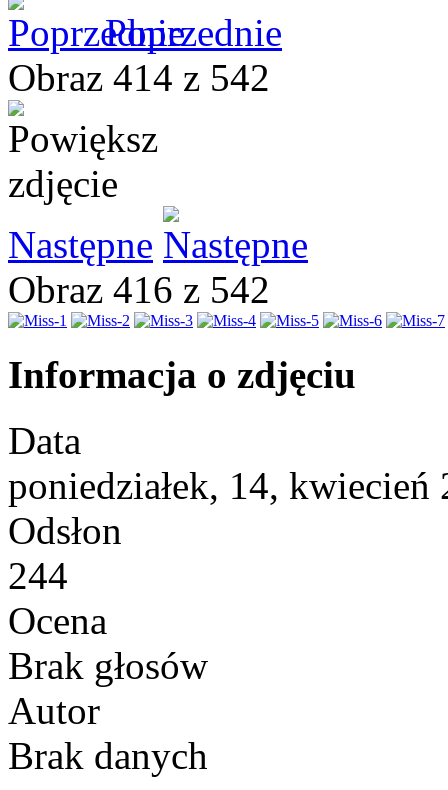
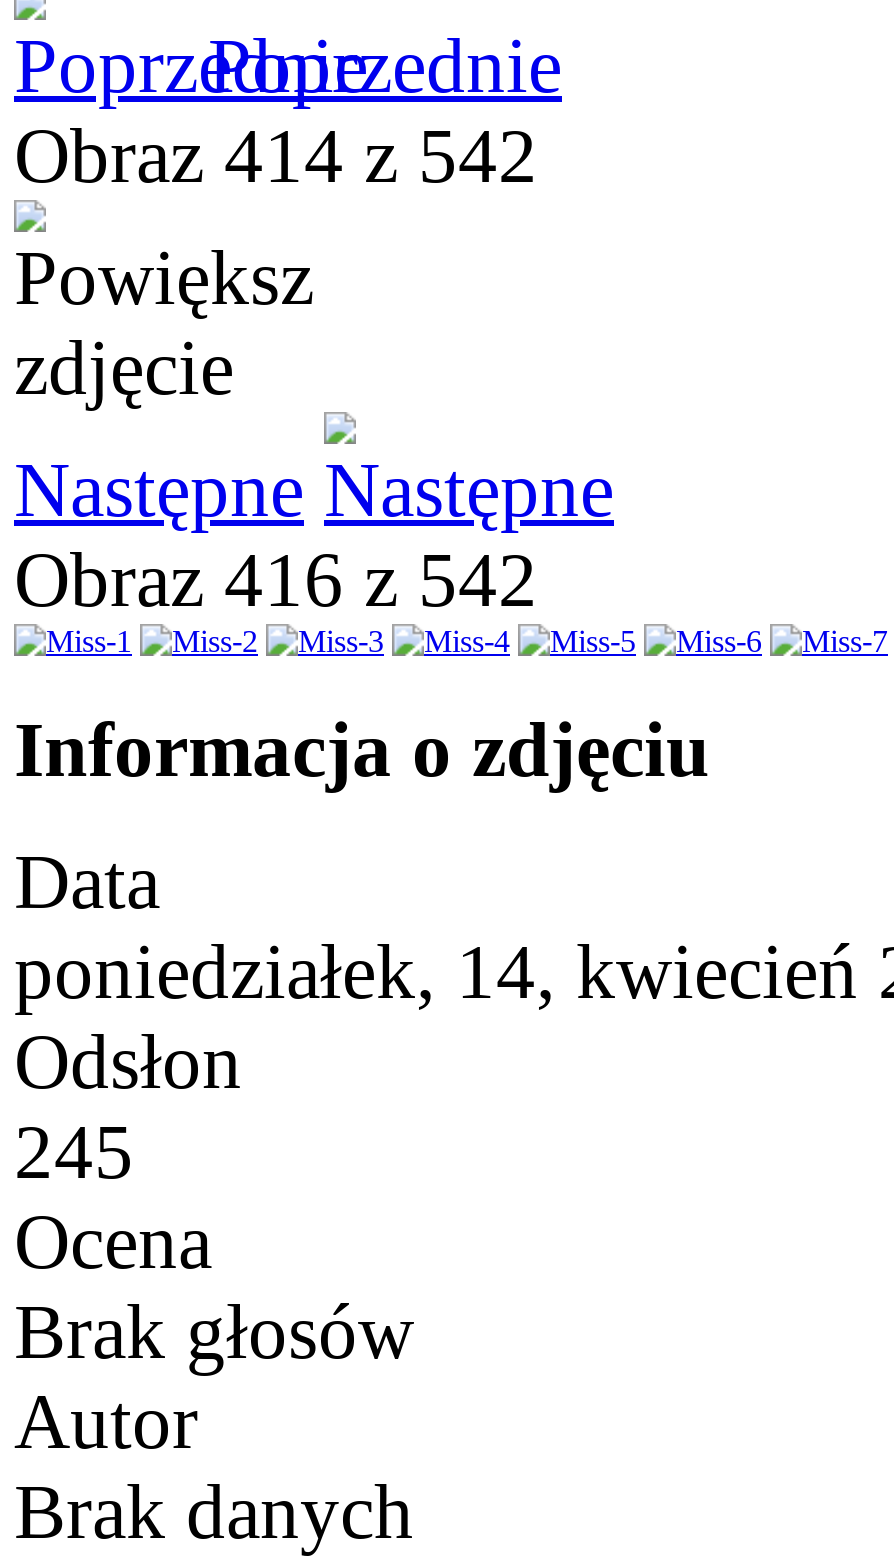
- 244
+ 245
